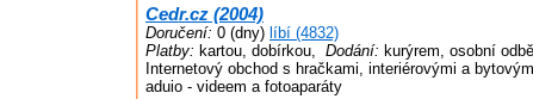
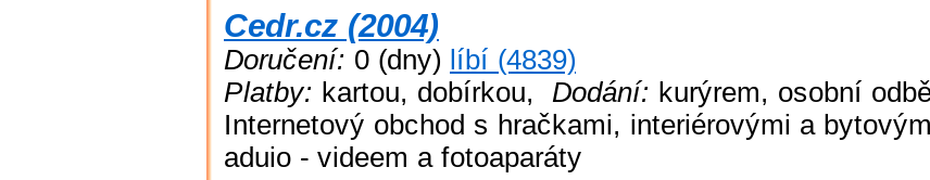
- Doručení: 0 (dny) líbí (4832)
+ Doručení: 0 (dny) líbí (4839)
